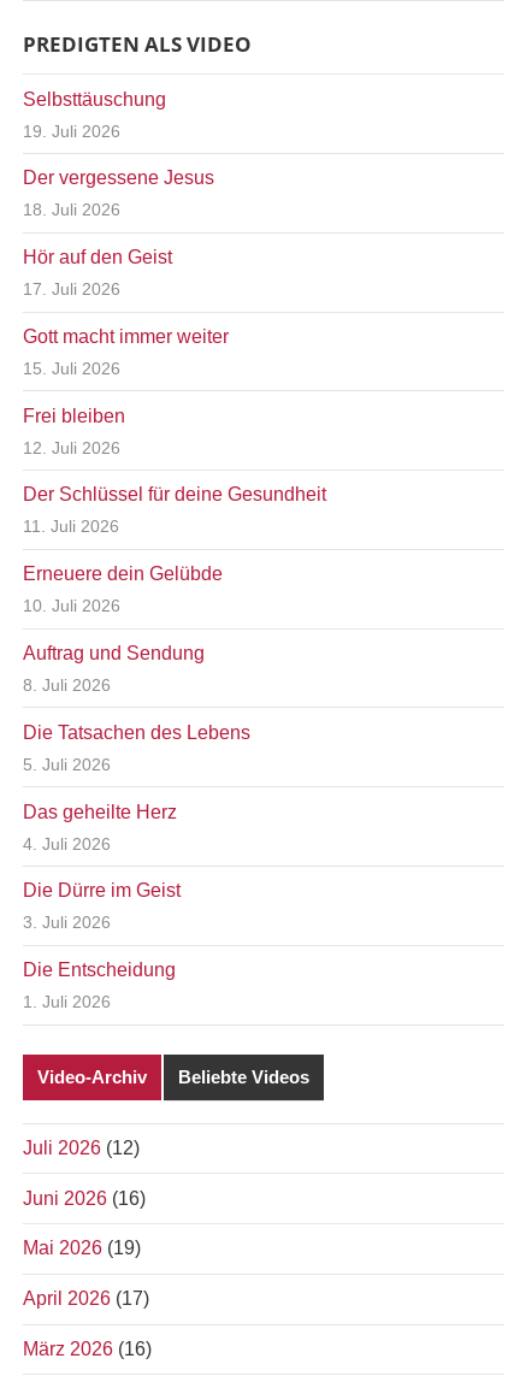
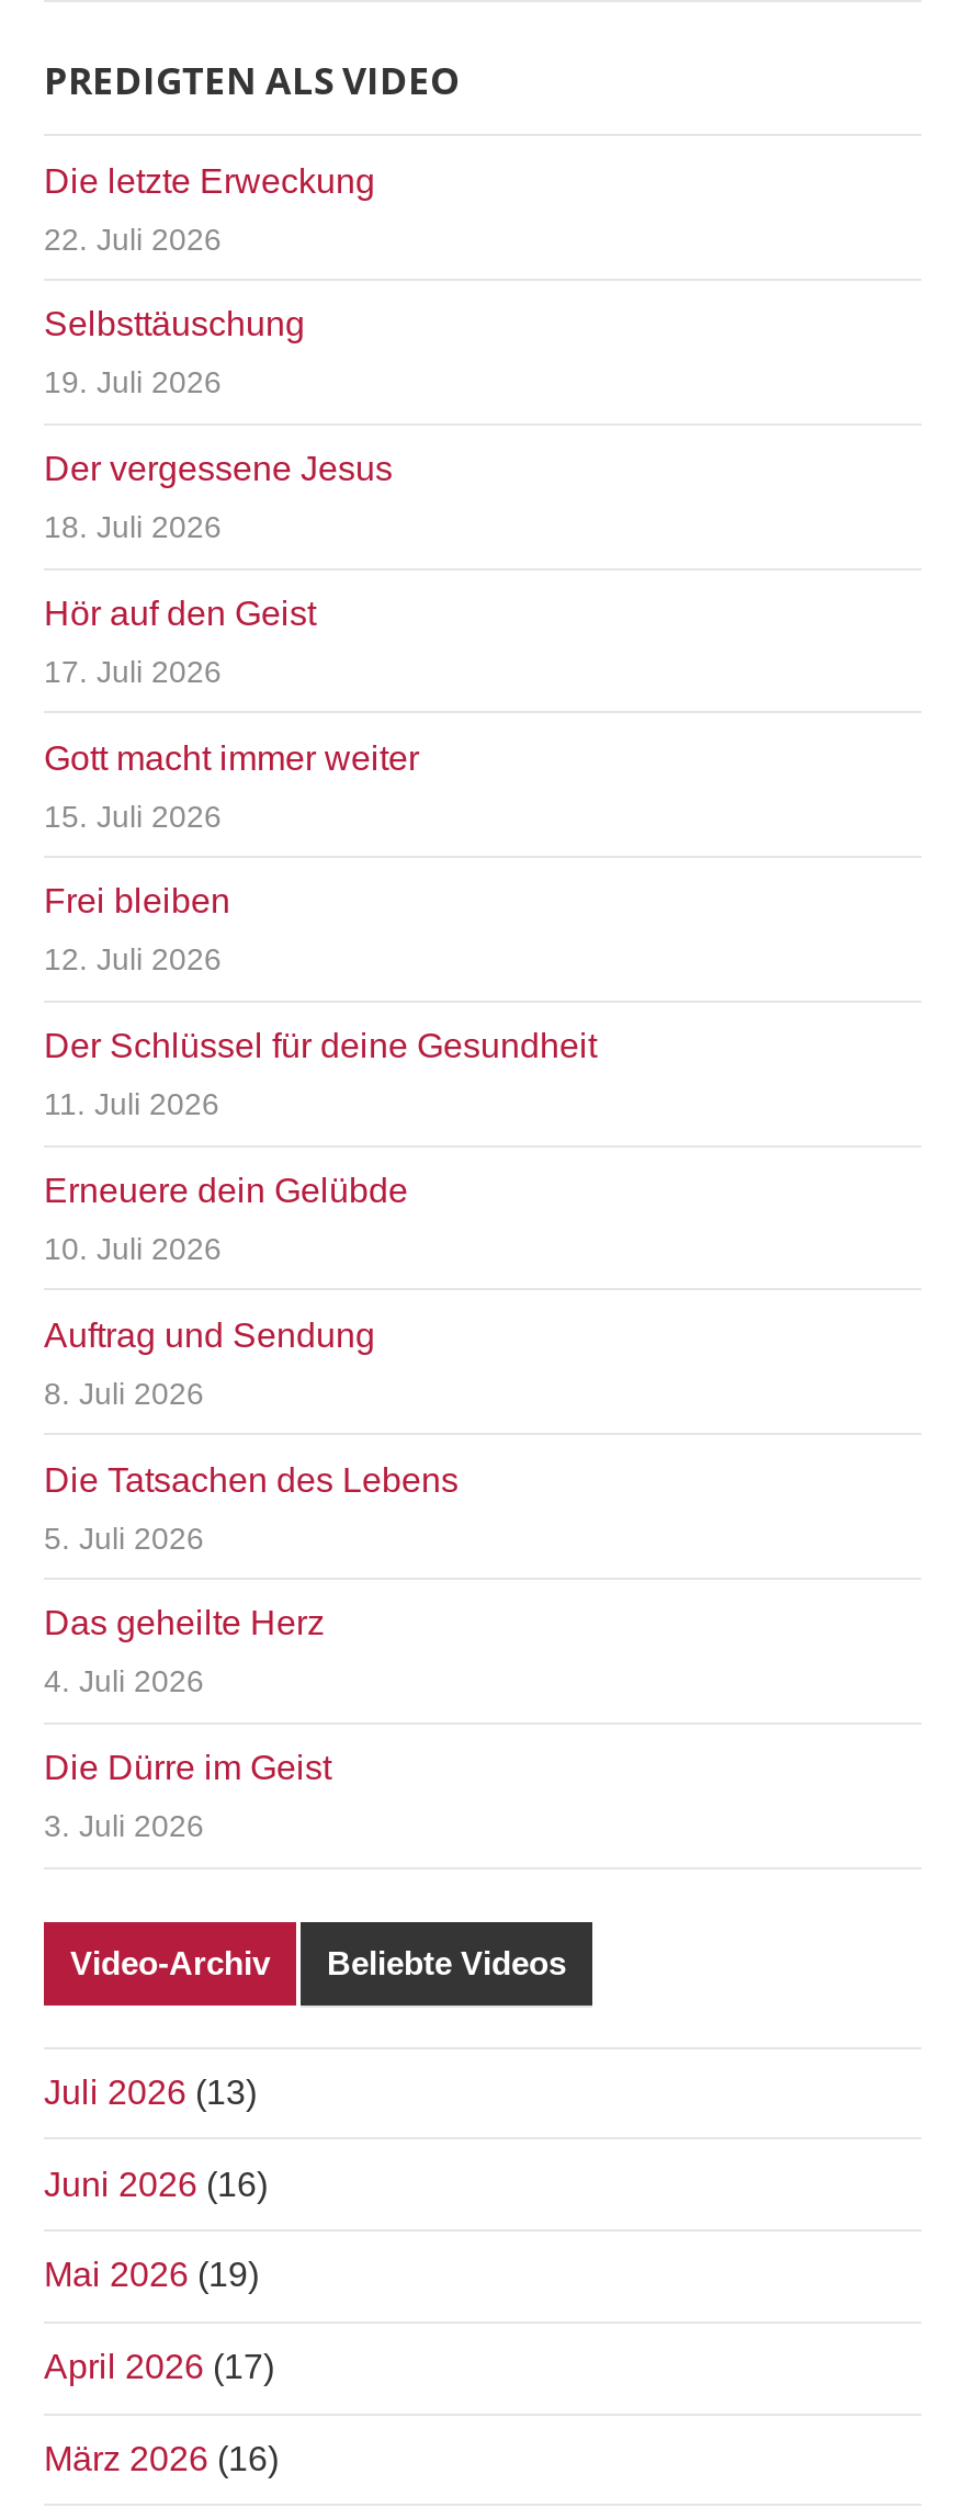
+ Die letzte Erweckung
+ 22. Juli 2026

moved down: Selbsttäuschung | 19. Juli 2026 | Der vergessene Jesus | ... | Die Dürre im Geist | 3. Juli 2026

- Die Entscheidung
- 1. Juli 2026

- Juli 2026 (12)
+ Juli 2026 (13)
